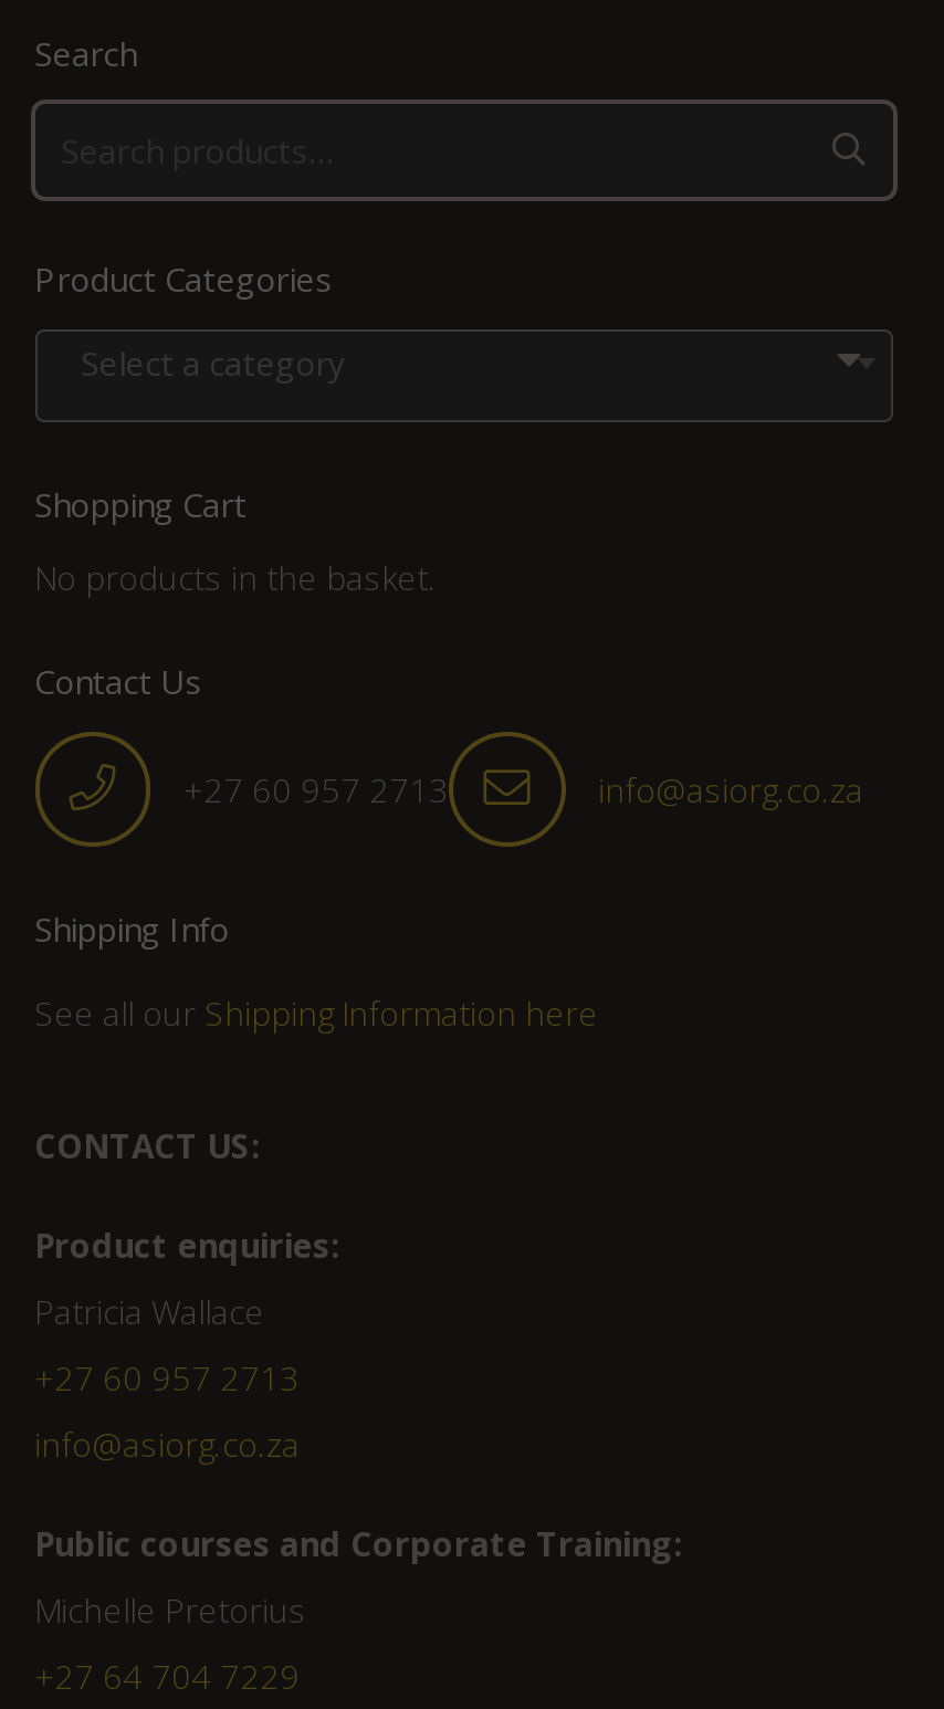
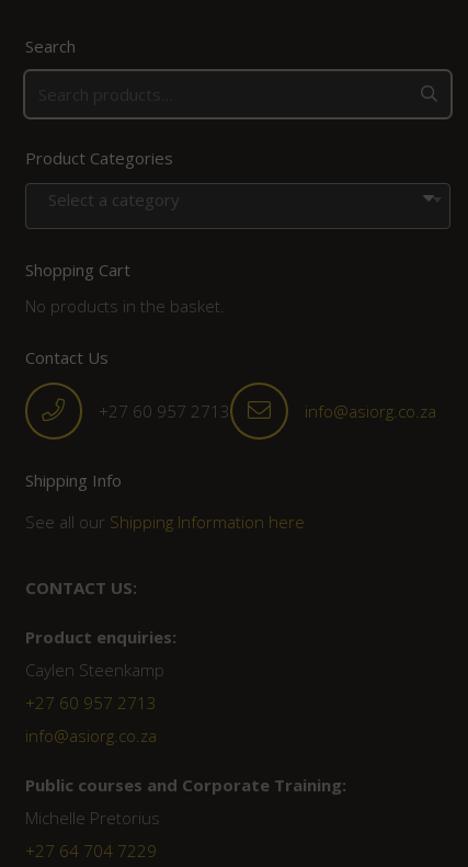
- Patricia Wallace
+ Caylen Steenkamp
